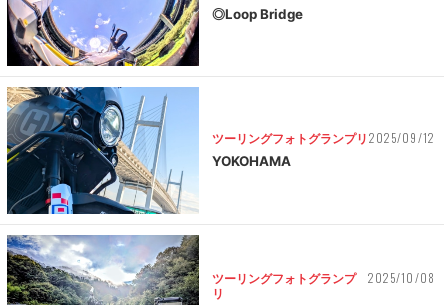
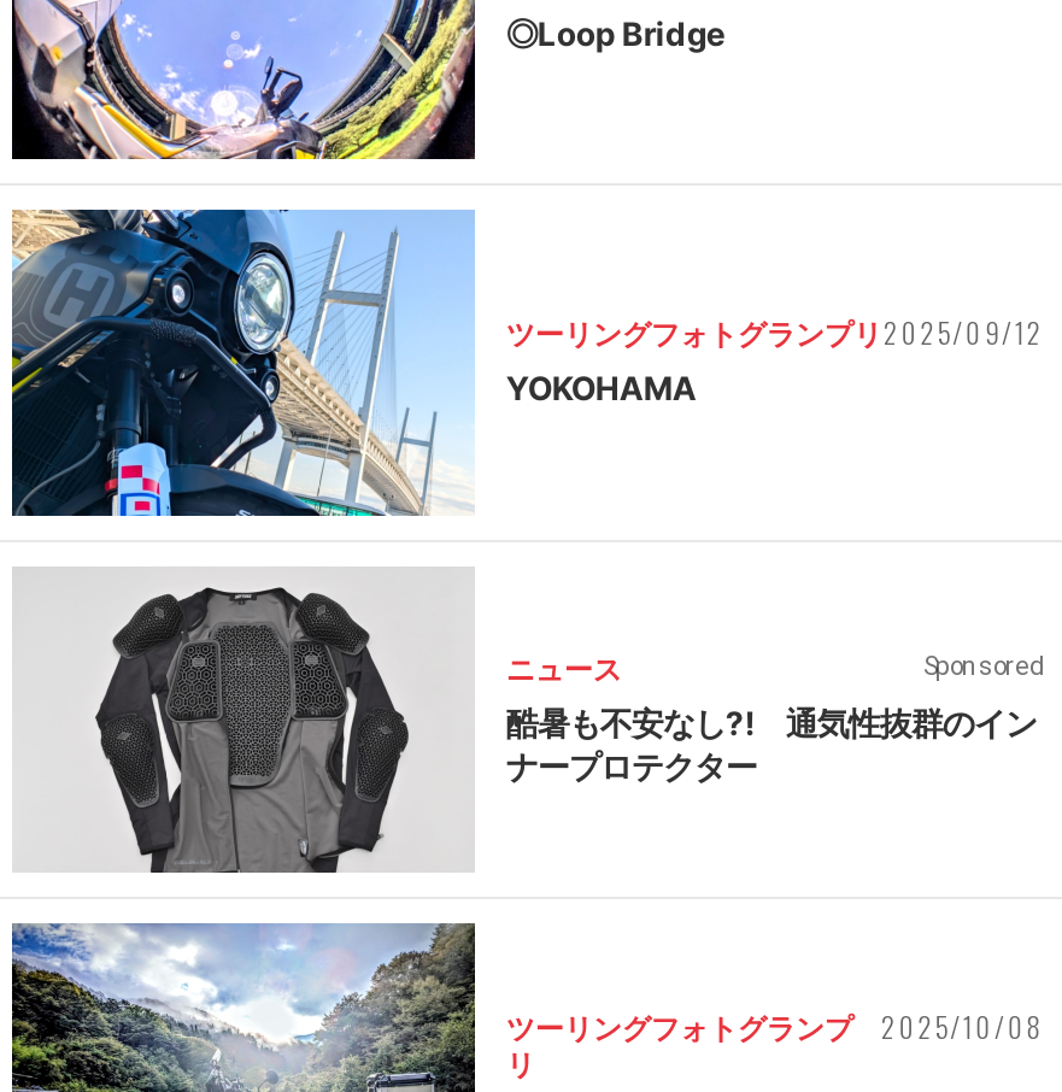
+ [image]
+ ニュース
+ Sponsored
+ 酷暑も不安なし?! 通気性抜群のイン
+ ナープロテクター
